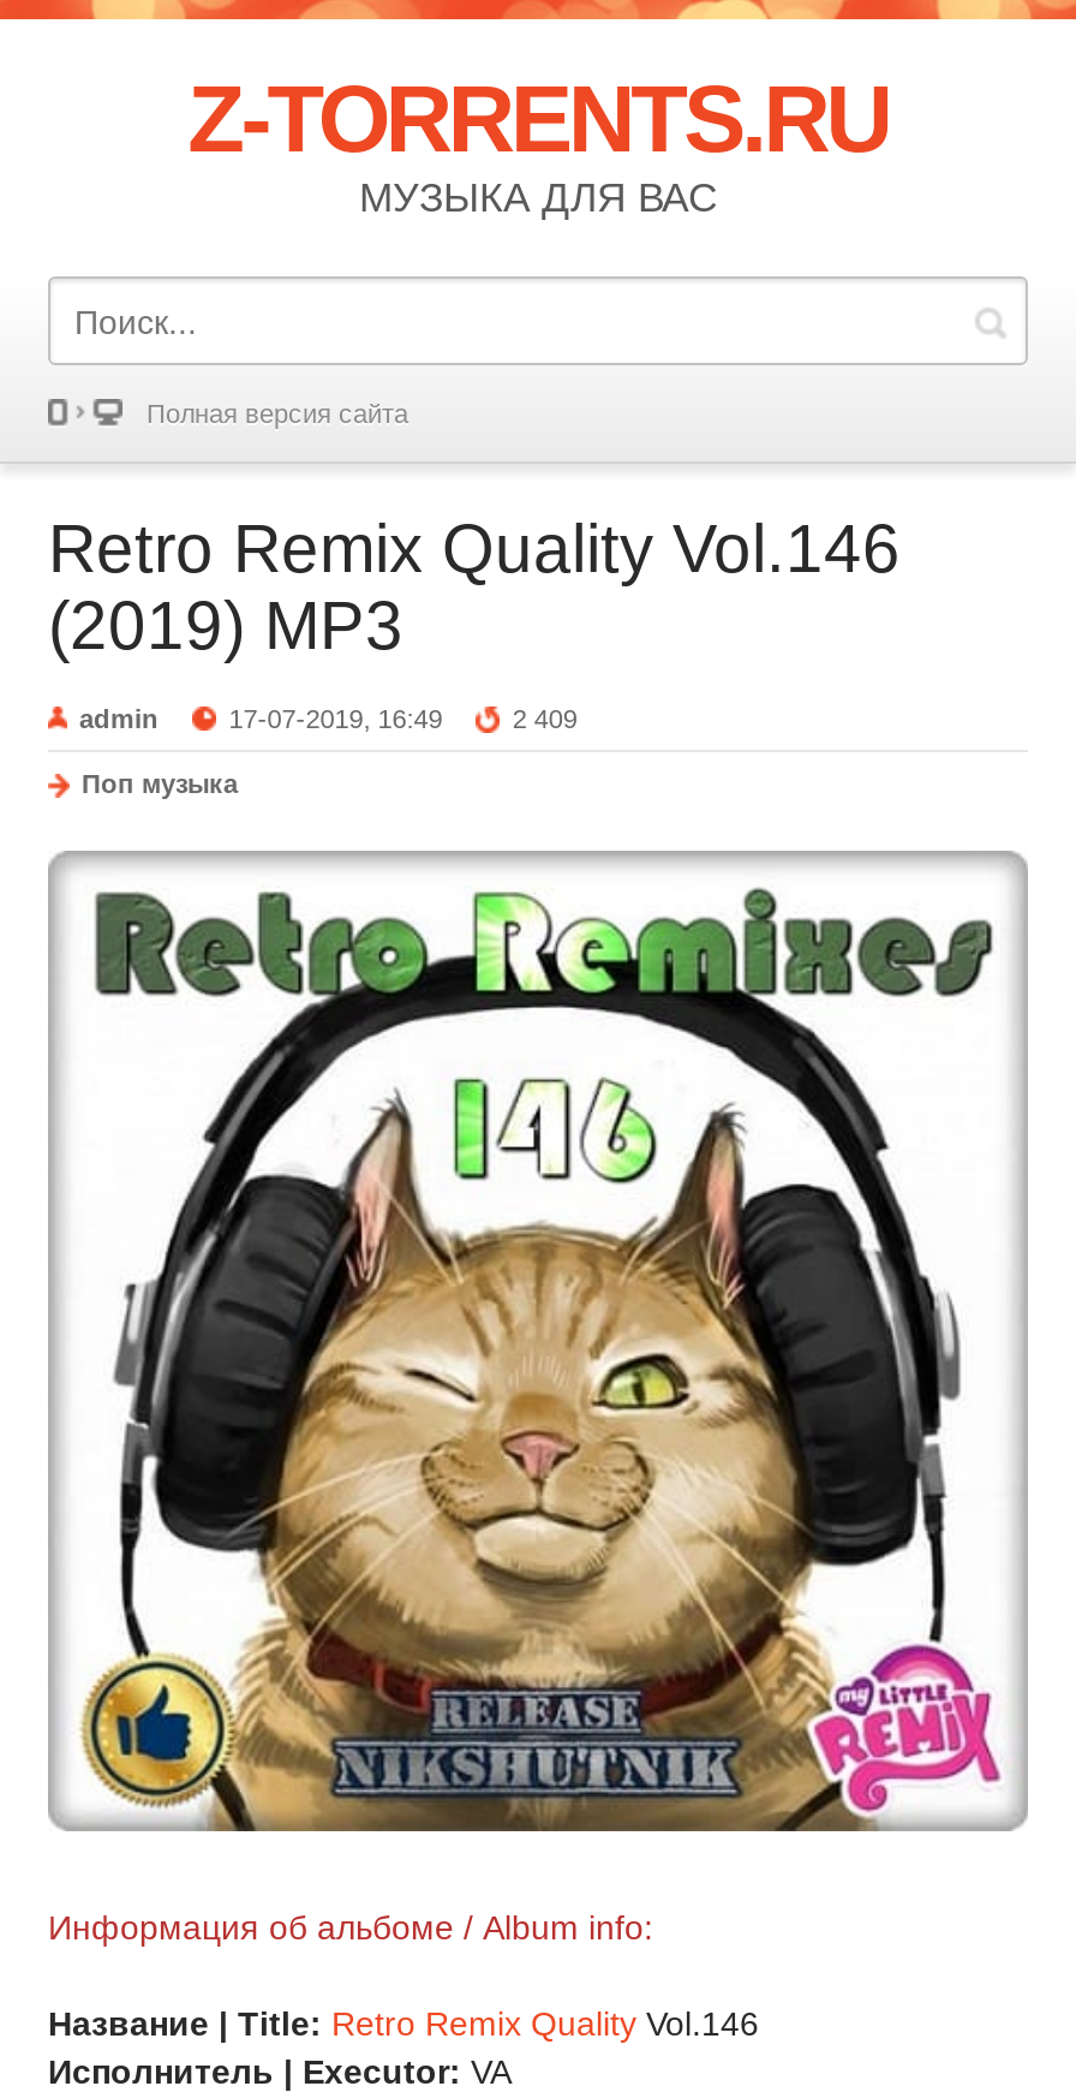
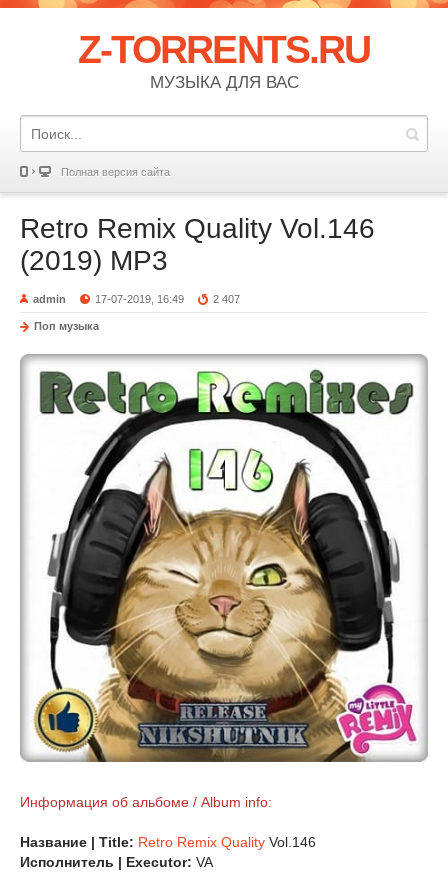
- 2 409
+ 2 407
